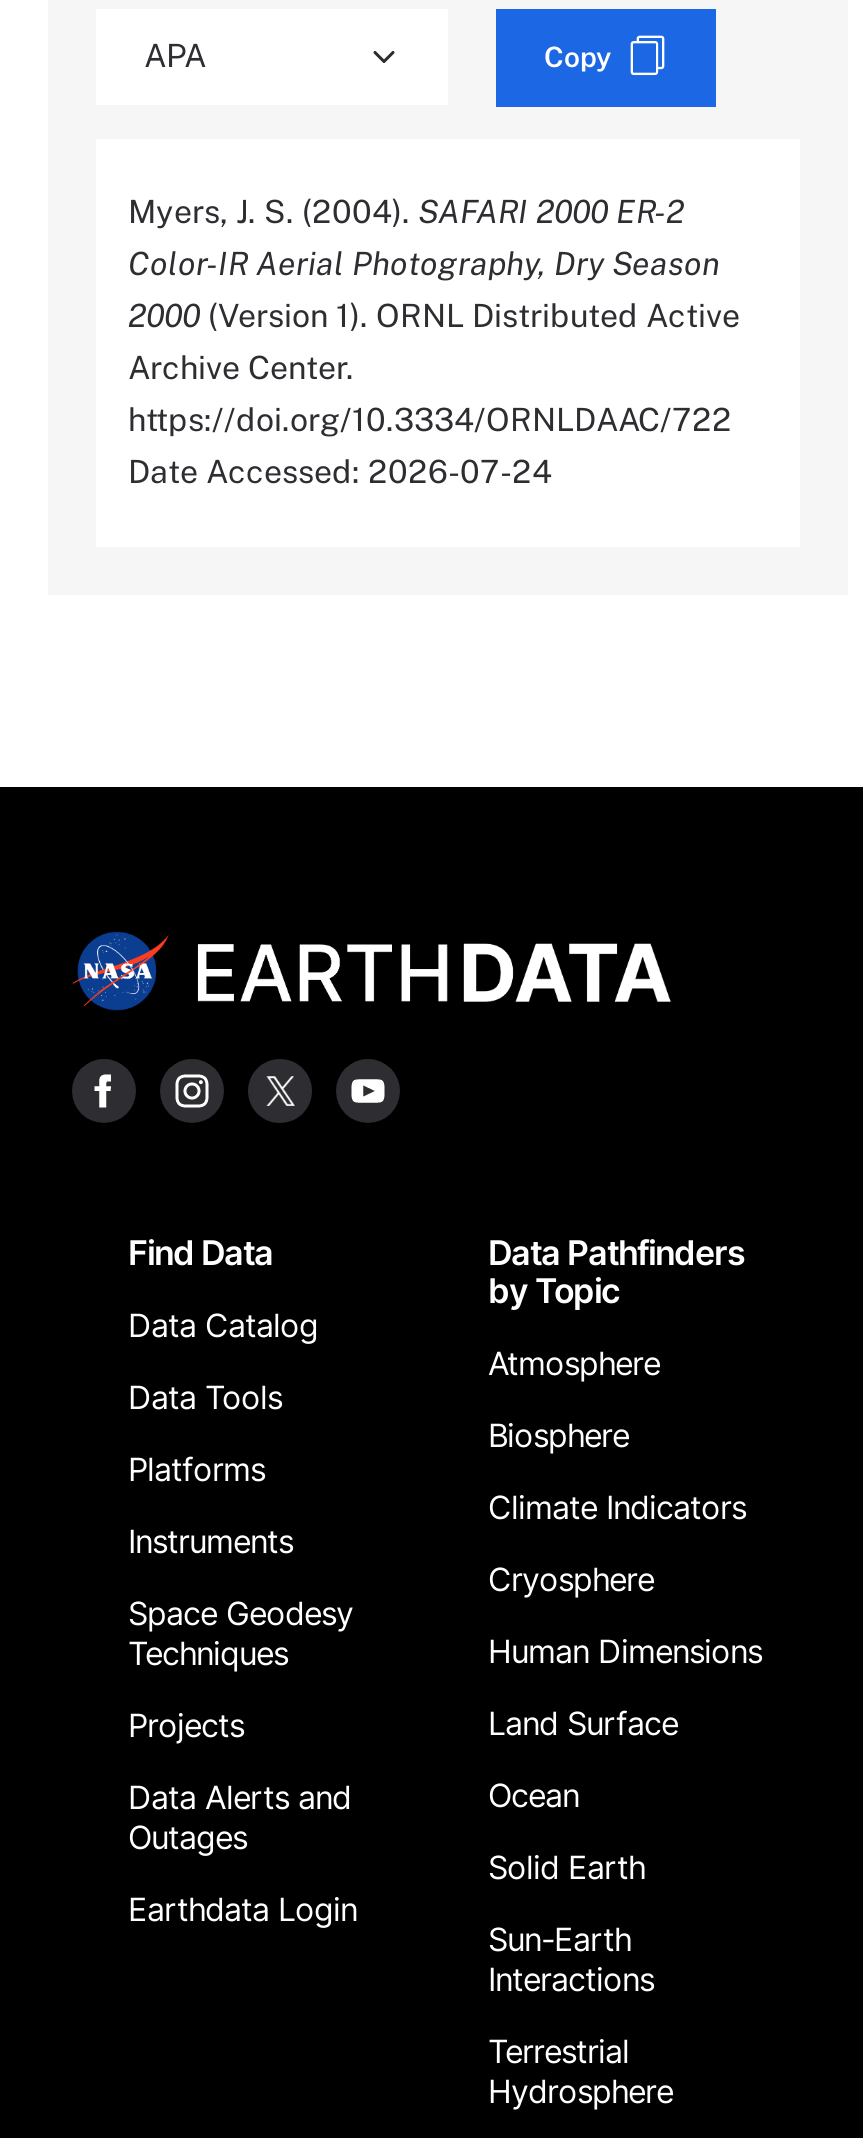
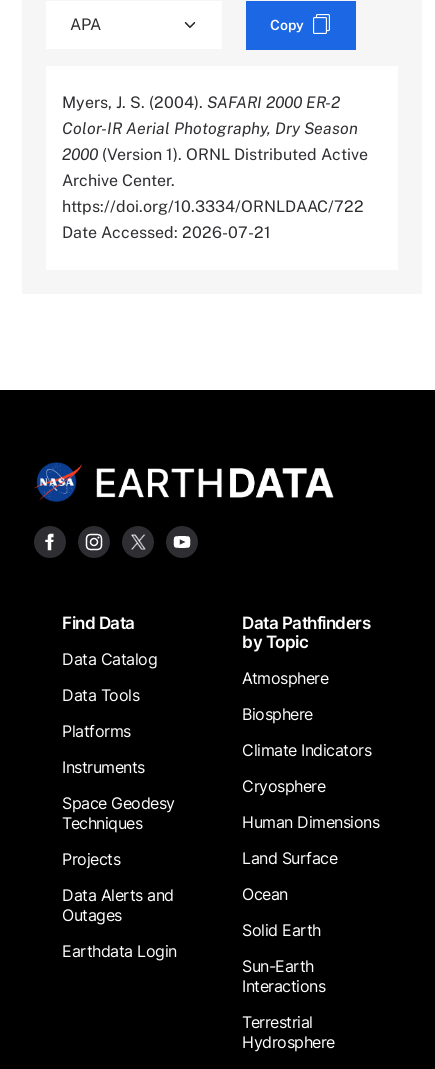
- Date Accessed: 2026-07-24
+ Date Accessed: 2026-07-21
